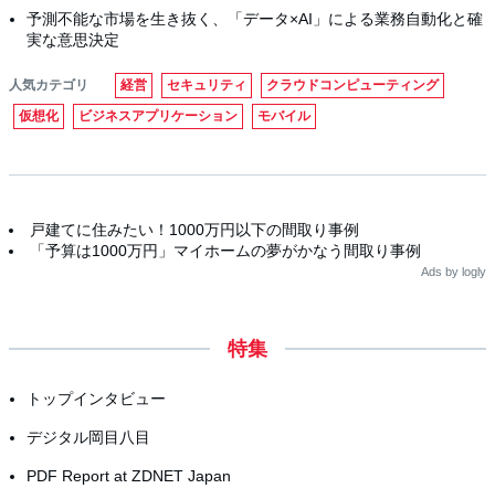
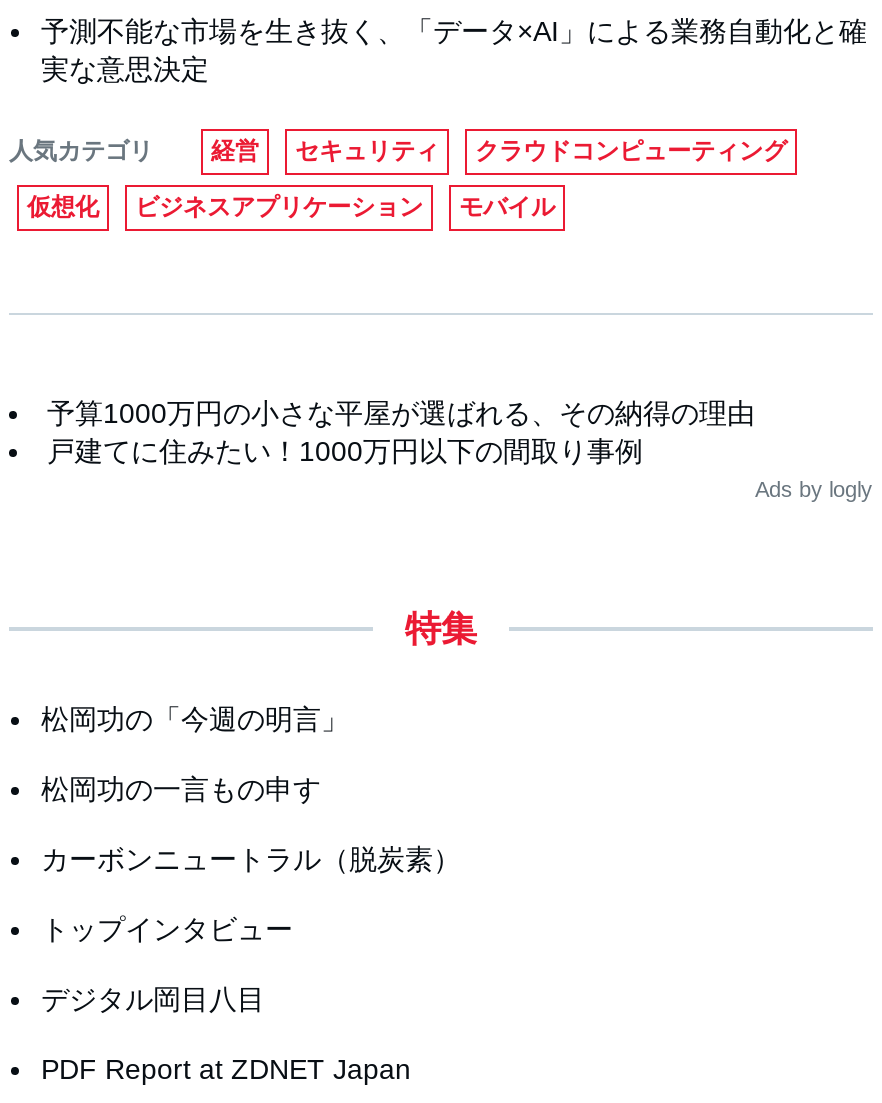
+ 予算1000万円の小さな平屋が選ばれる、その納得の理由

- 「予算は1000万円」マイホームの夢がかなう間取り事例

+ 松岡功の「今週の明言」
+ 松岡功の一言もの申す
+ カーボンニュートラル（脱炭素）
